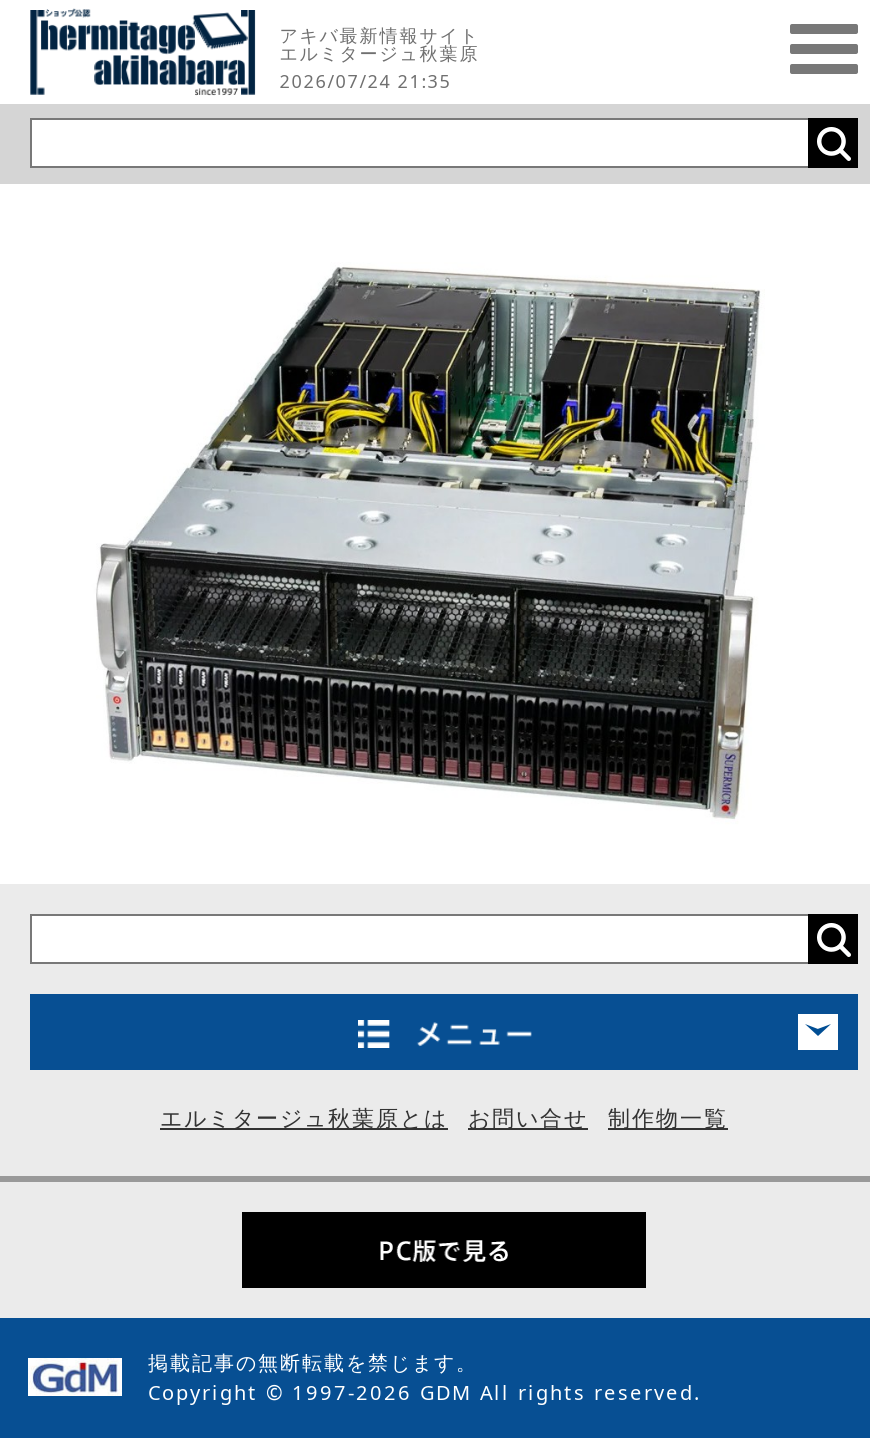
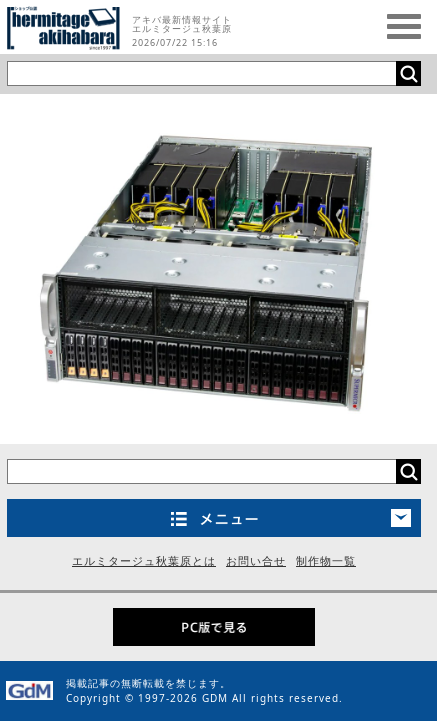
- 2026/07/24 21:35
+ 2026/07/22 15:16
